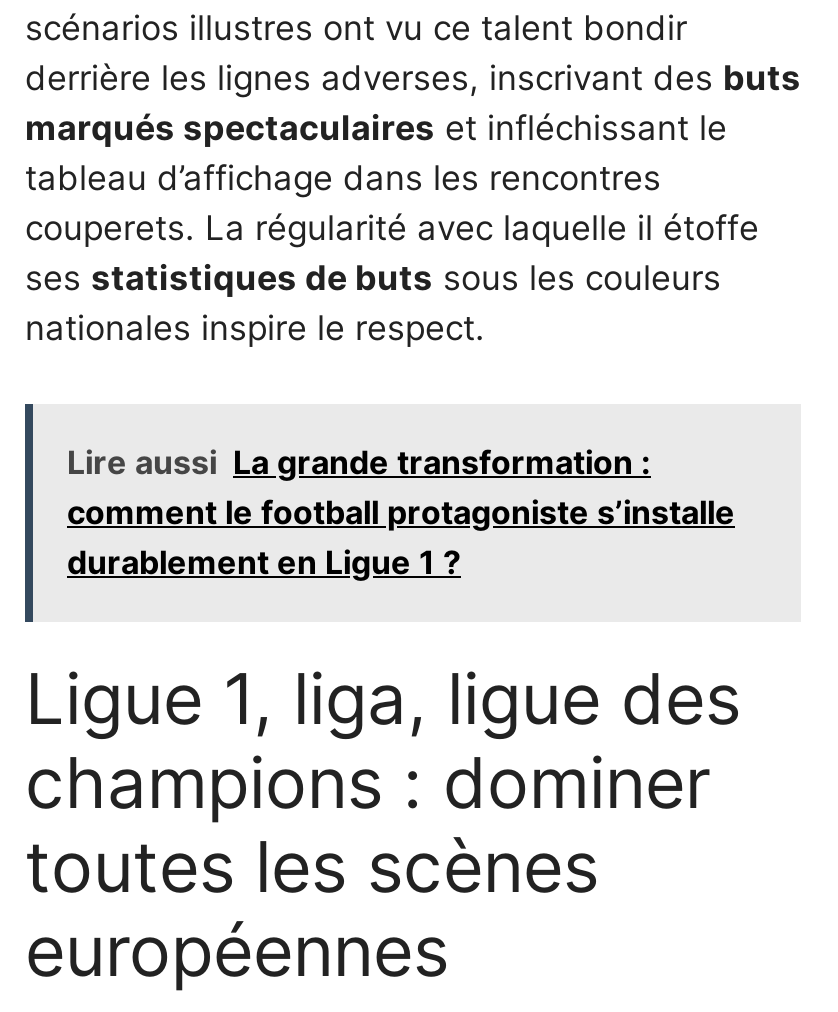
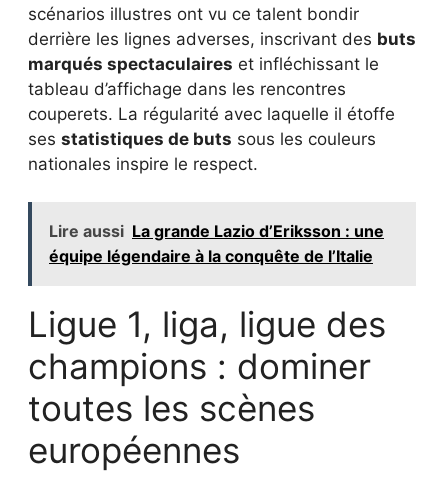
- Lire aussi La grande transformation :
- comment le football protagoniste s’installe
- durablement en Ligue 1 ?
+ Lire aussi La grande Lazio d’Eriksson : une
+ équipe légendaire à la conquête de l’Italie
